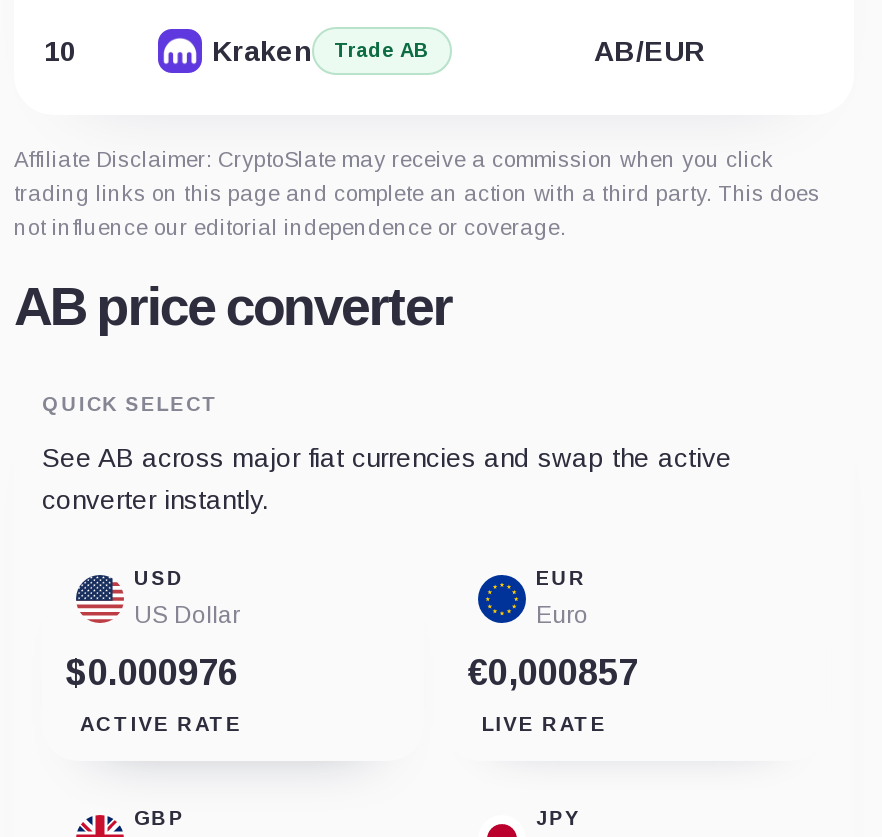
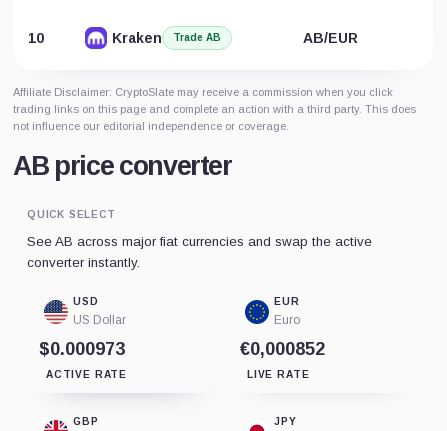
- $0.000976
+ $0.000973

- €0,000857
+ €0,000852
